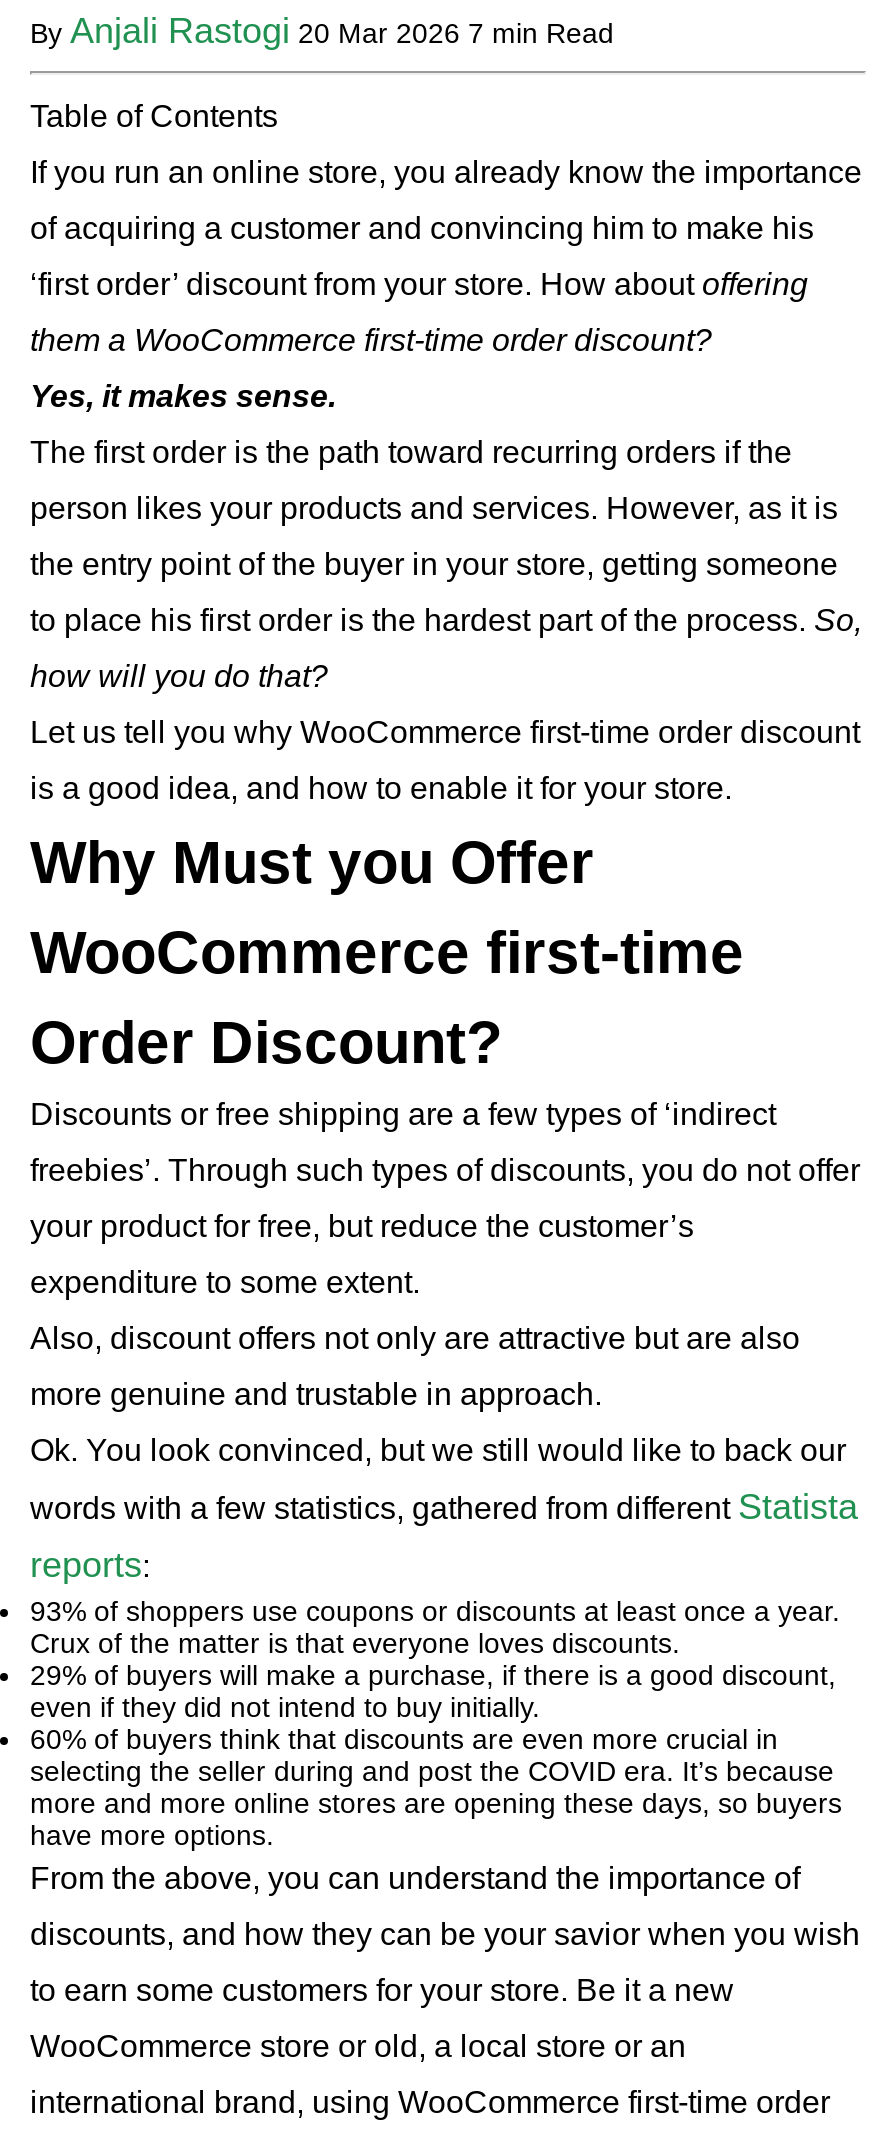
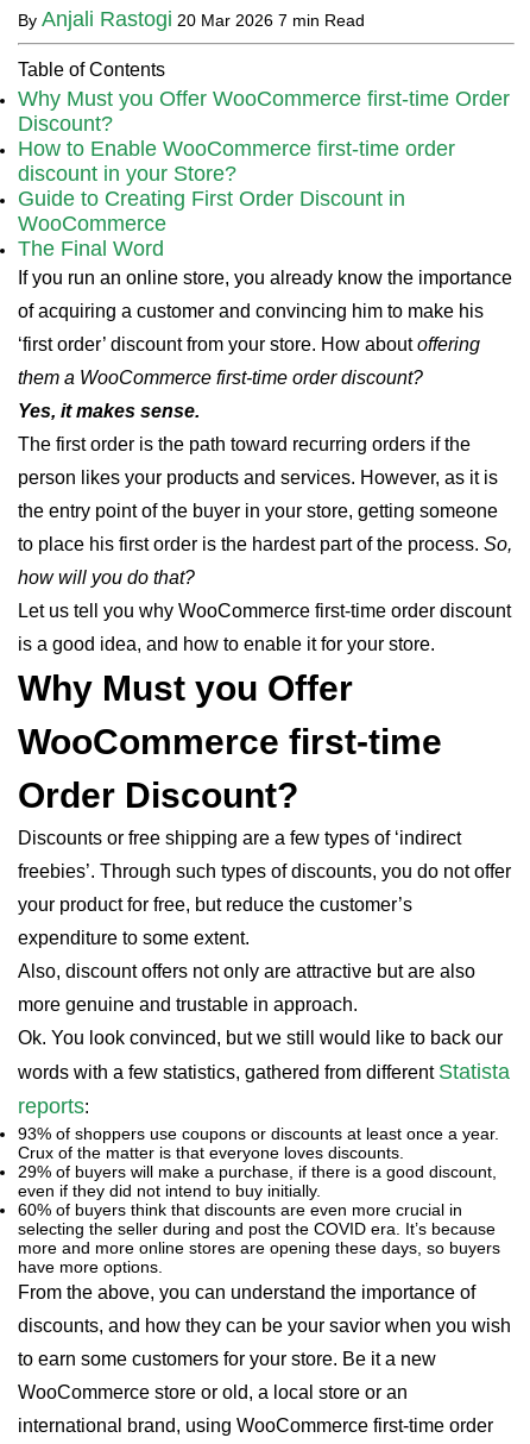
+ Why Must you Offer WooCommerce first-time Order
+ Discount?
+ How to Enable WooCommerce first-time order
+ discount in your Store?
+ Guide to Creating First Order Discount in
+ WooCommerce
+ The Final Word
